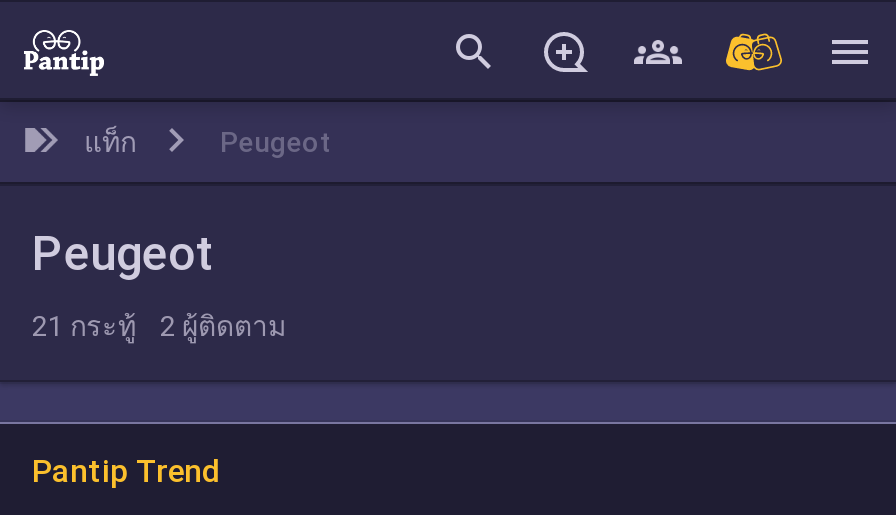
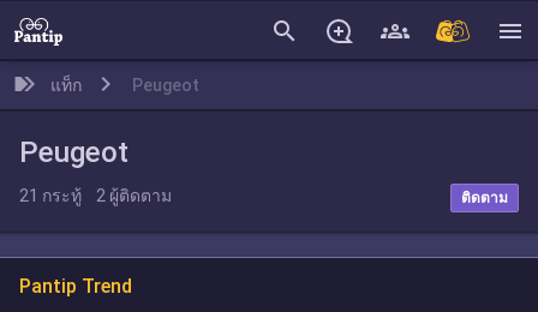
+ ติดตาม
